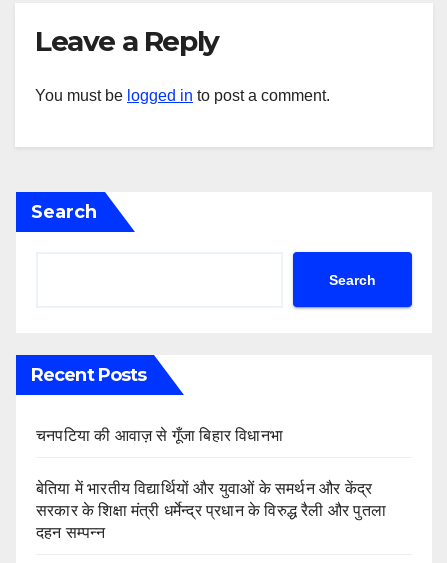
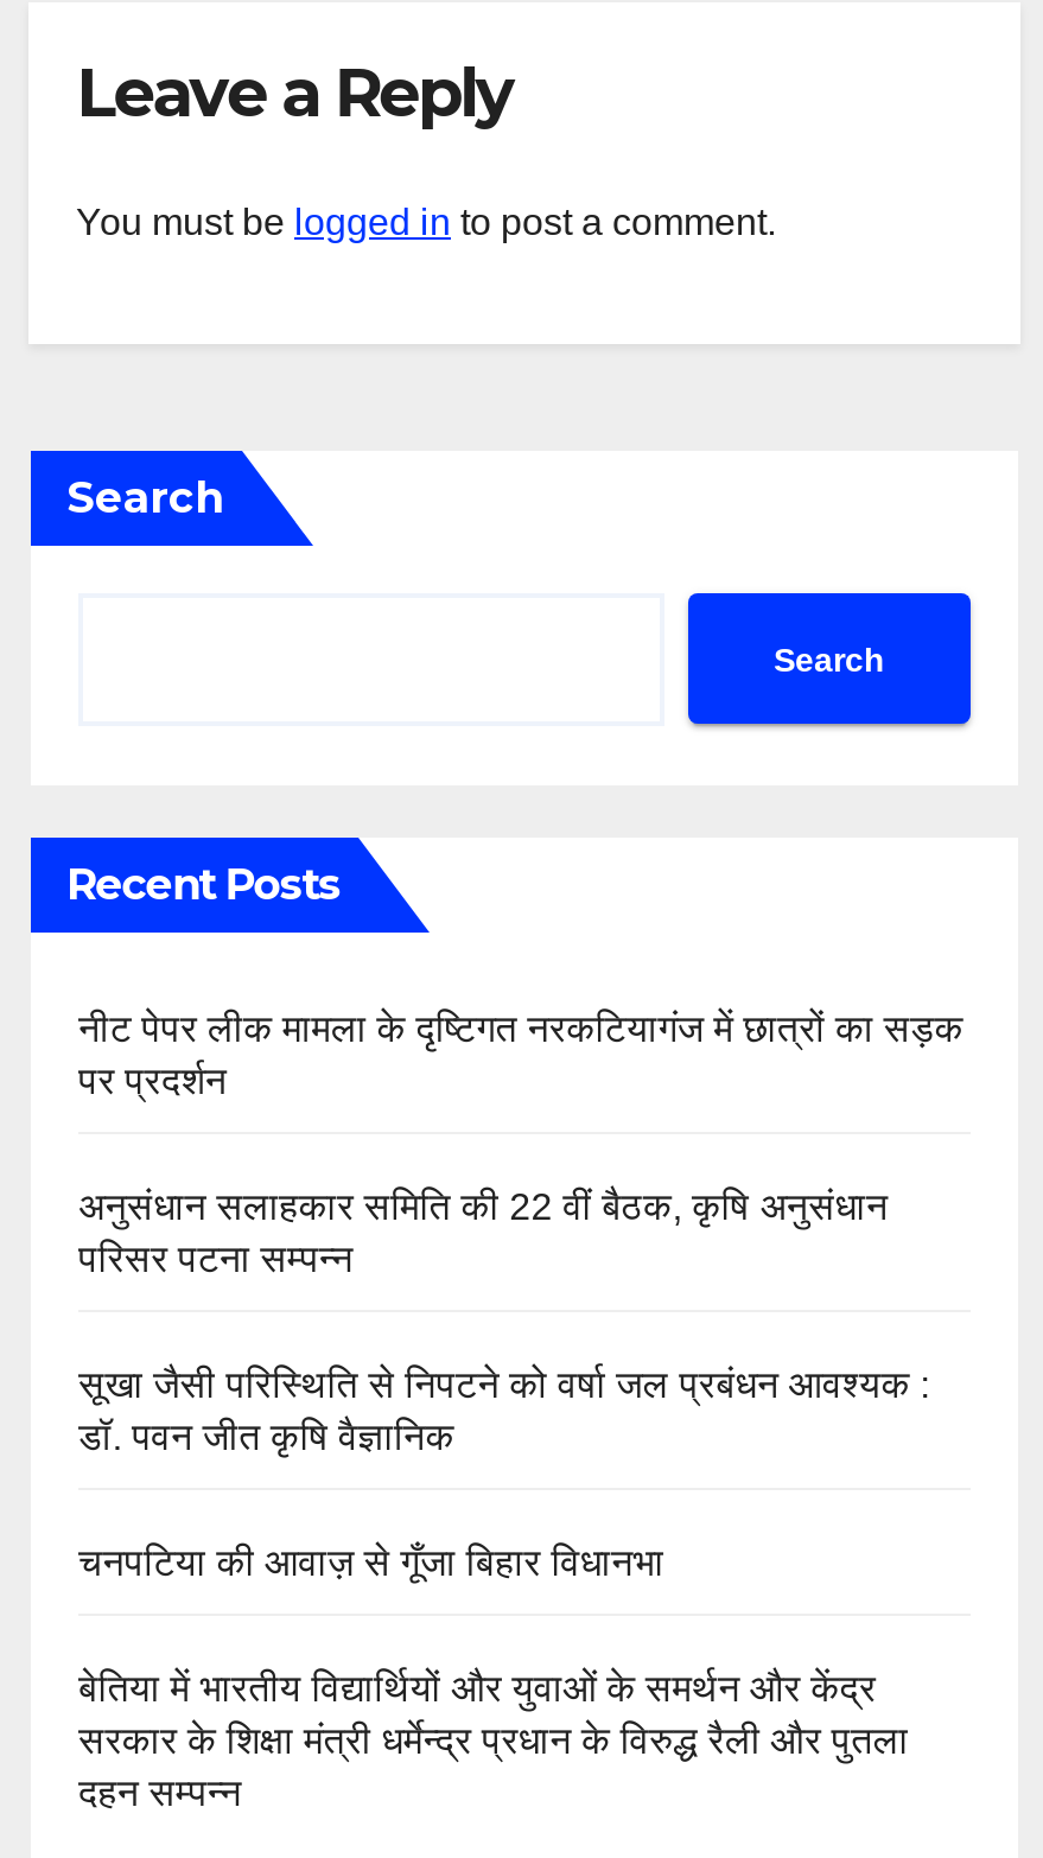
+ नीट पेपर लीक मामला के दृष्टिगत नरकटियागंज में छात्रों का सड़क
+ पर प्रदर्शन
+ अनुसंधान सलाहकार समिति की 22 वीं बैठक, कृषि अनुसंधान
+ परिसर पटना सम्पन्न
+ सूखा जैसी परिस्थिति से निपटने को वर्षा जल प्रबंधन आवश्यक :
+ डॉ. पवन जीत कृषि वैज्ञानिक
